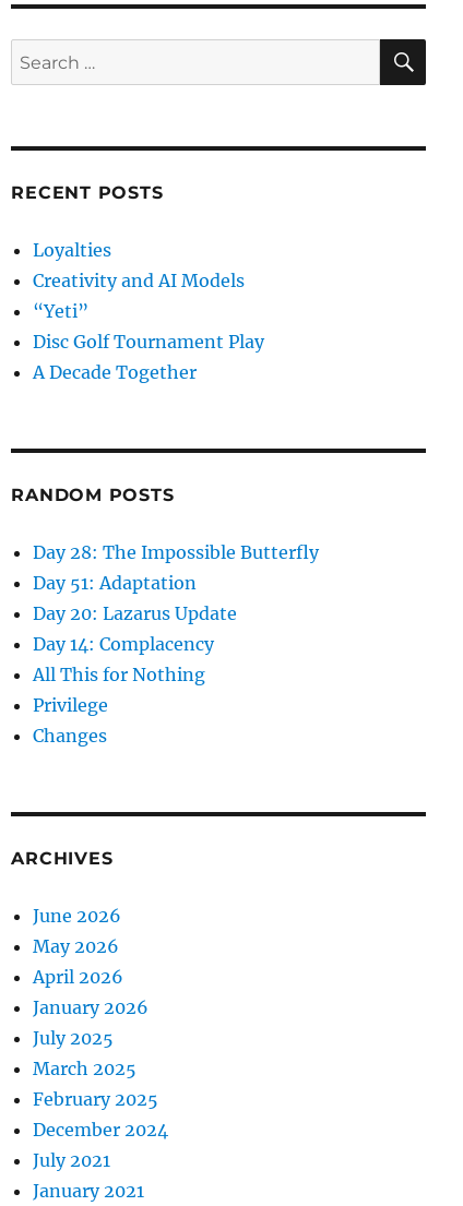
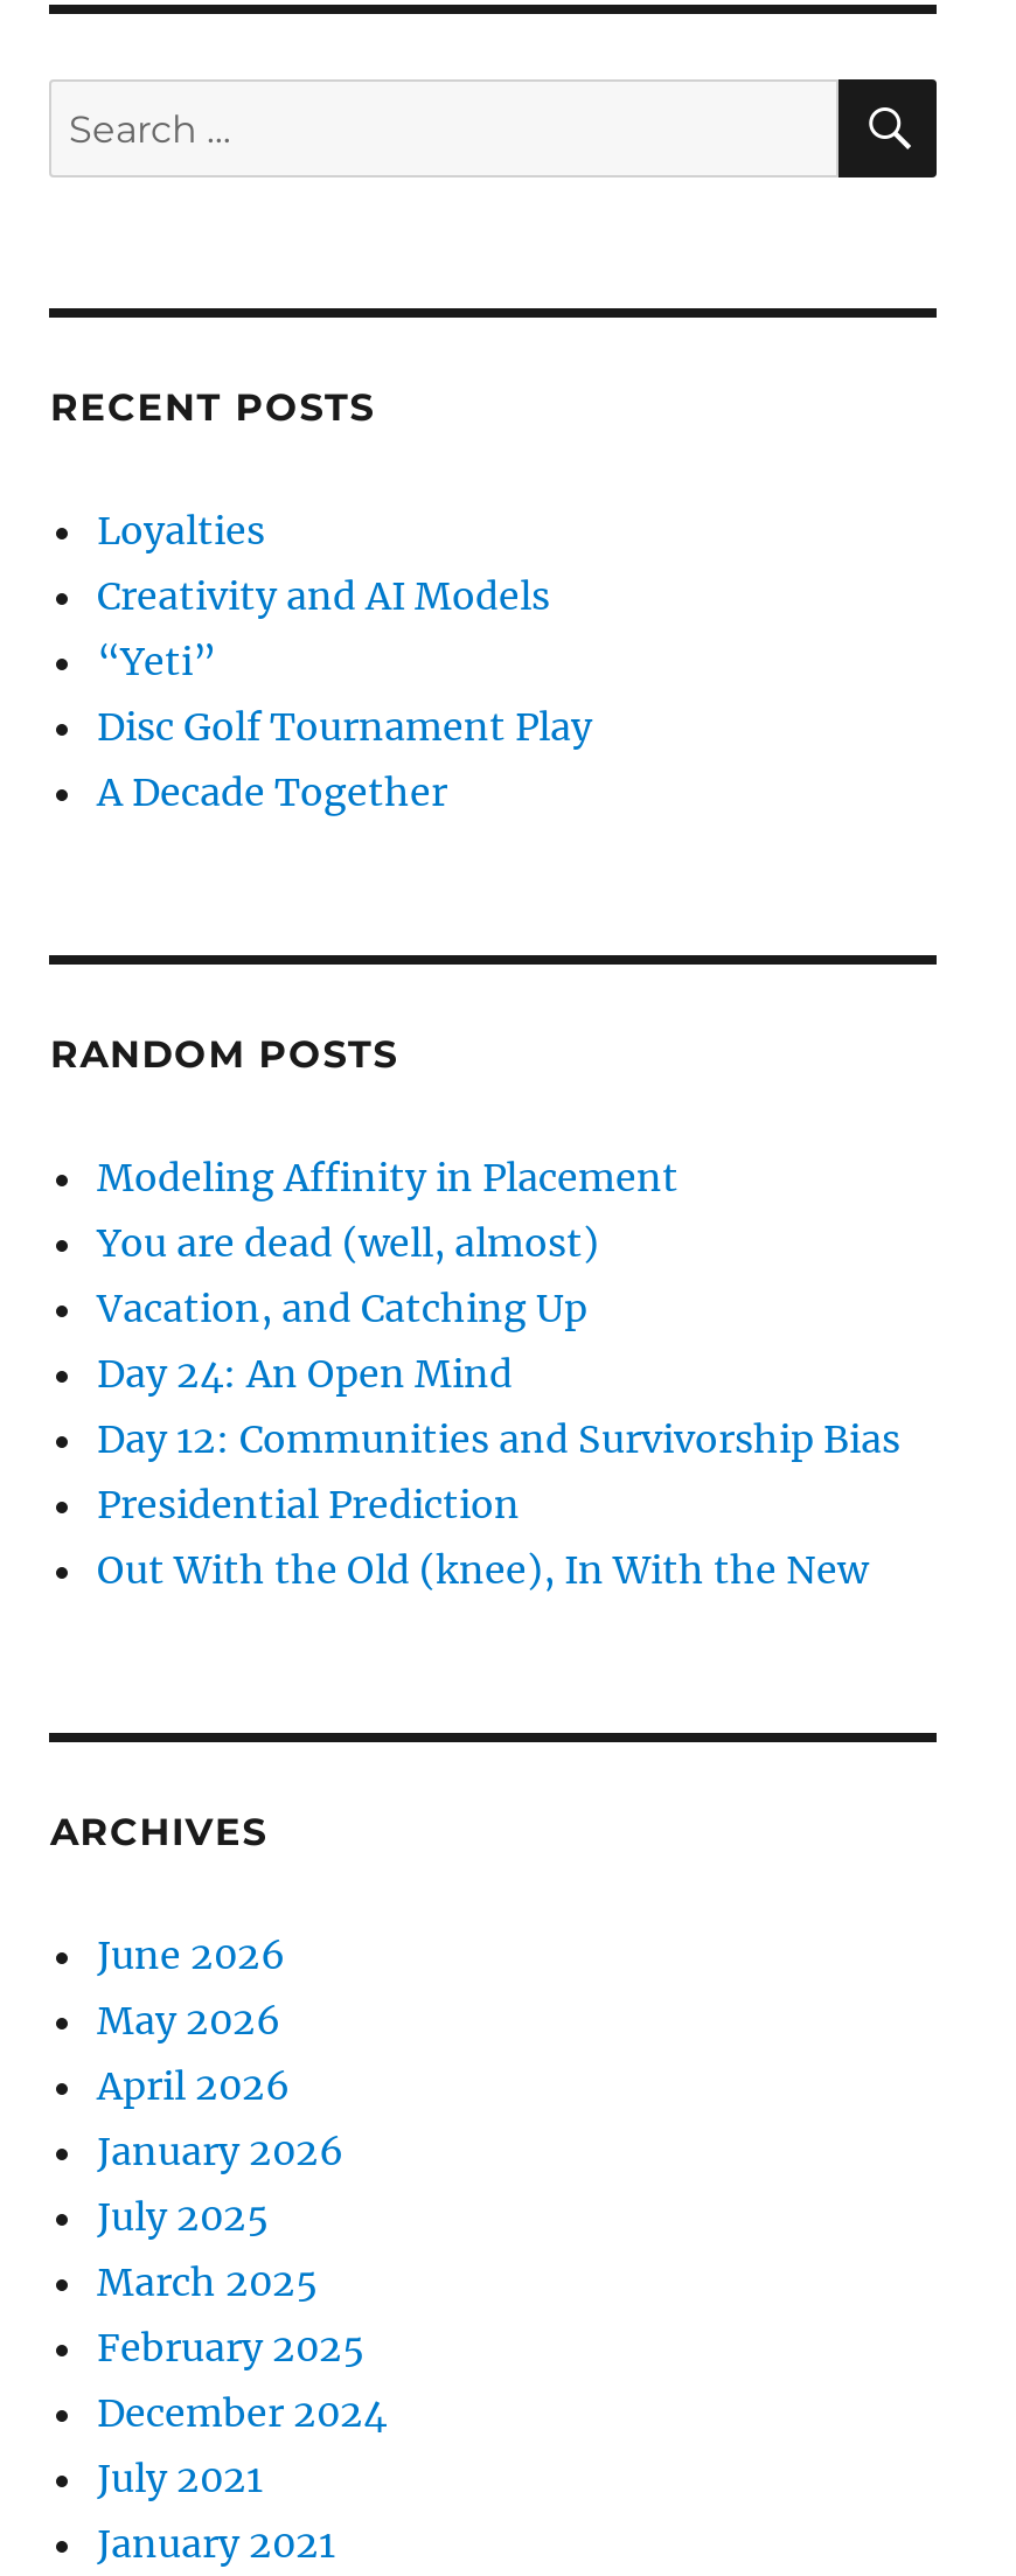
- Day 28: The Impossible Butterfly
- Day 51: Adaptation
- Day 20: Lazarus Update
- Day 14: Complacency
- All This for Nothing
- Privilege
- Changes
+ Modeling Affinity in Placement
+ You are dead (well, almost)
+ Vacation, and Catching Up
+ Day 24: An Open Mind
+ Day 12: Communities and Survivorship Bias
+ Presidential Prediction
+ Out With the Old (knee), In With the New
